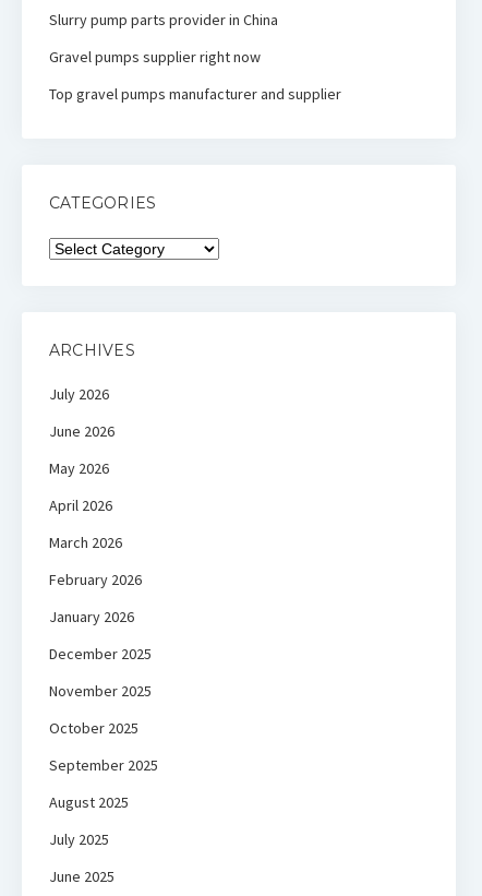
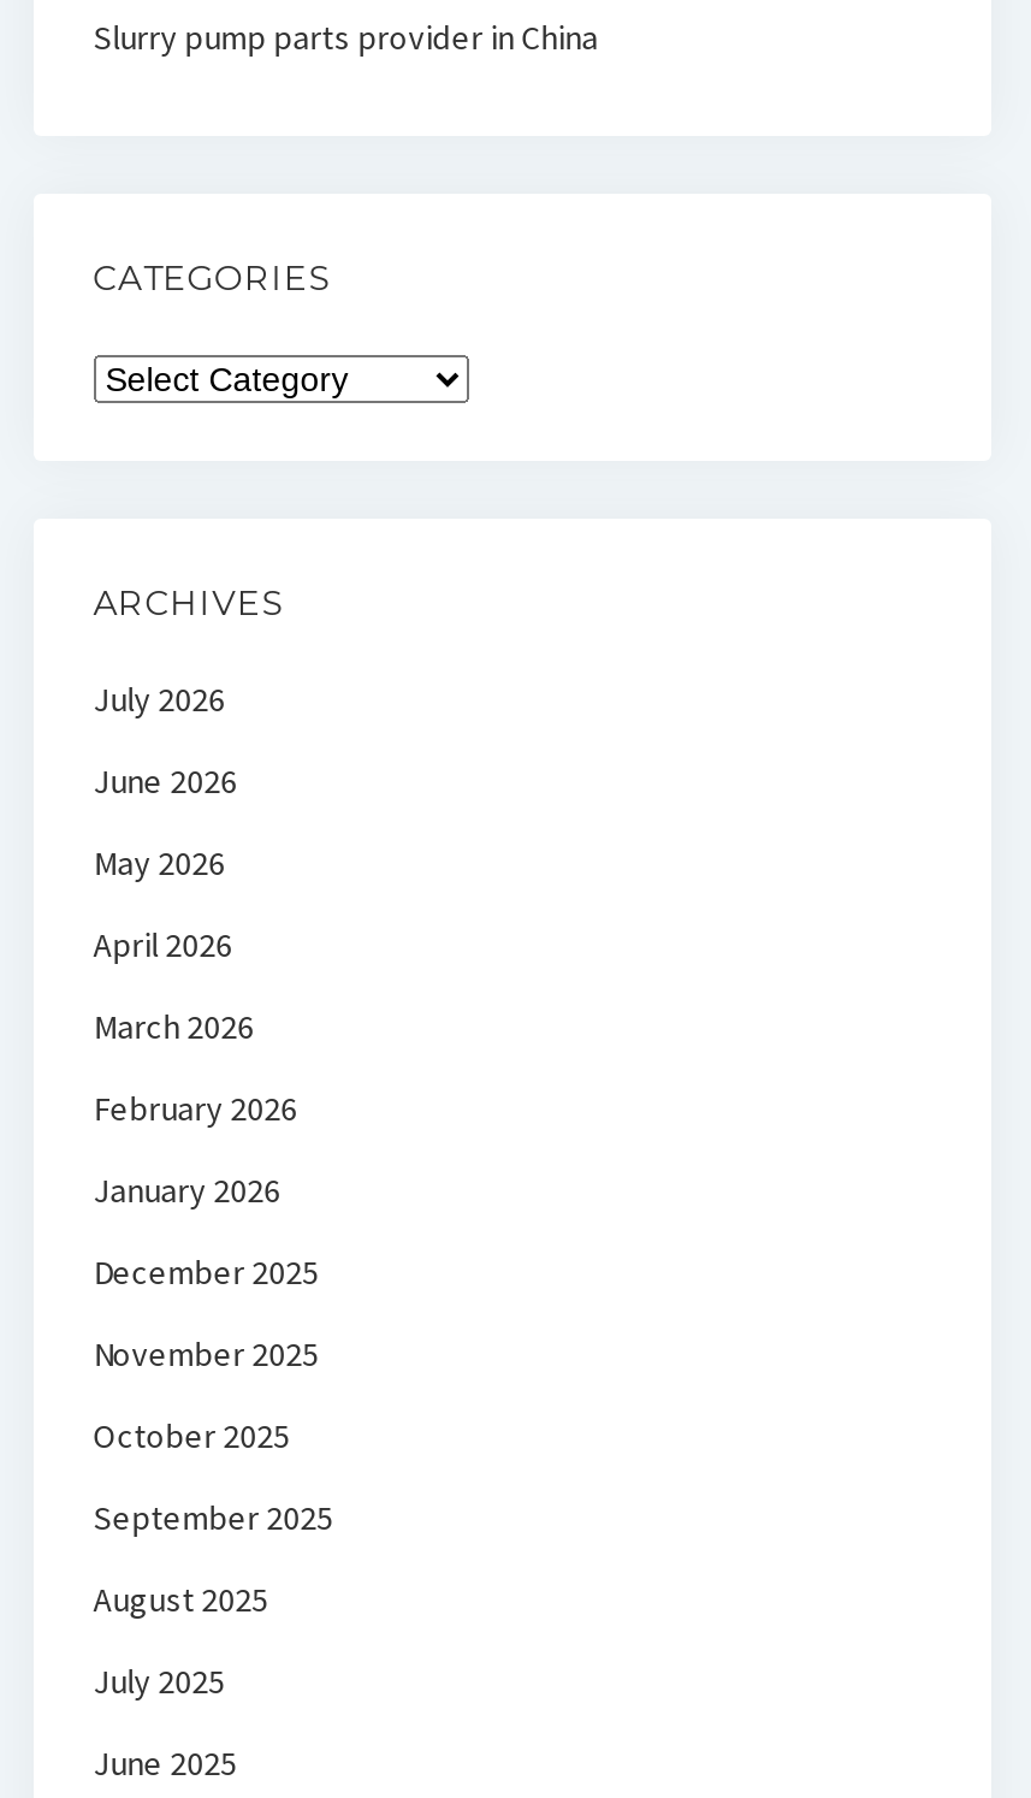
- Gravel pumps supplier right now
- Top gravel pumps manufacturer and supplier
